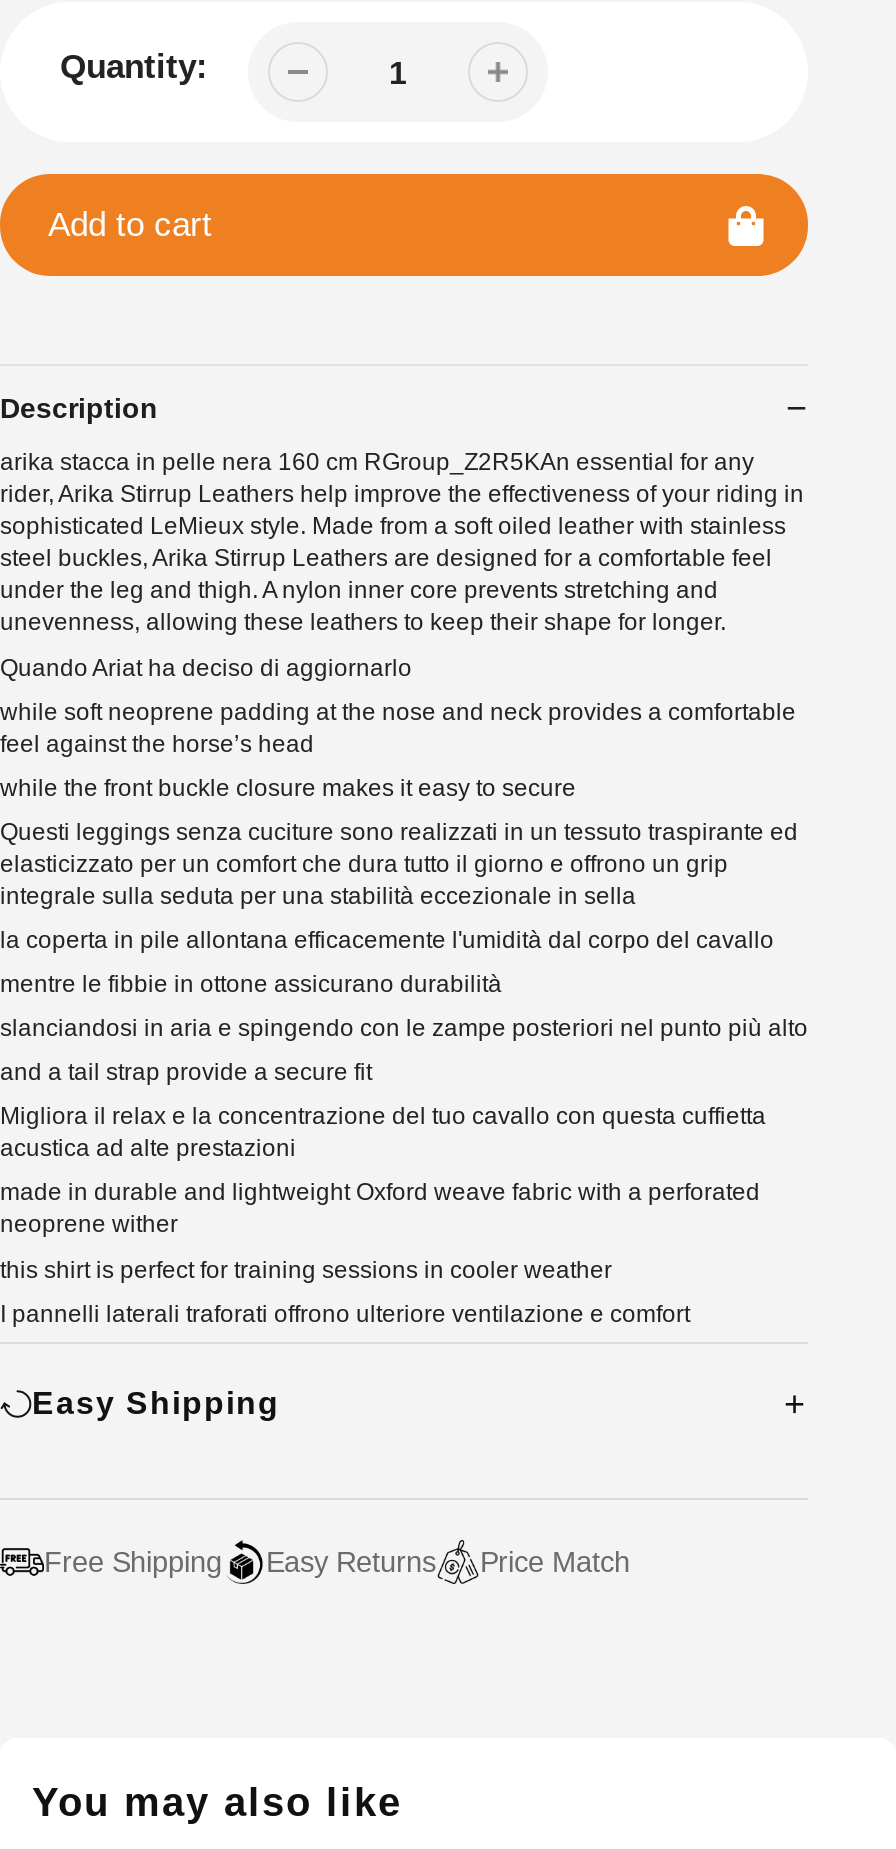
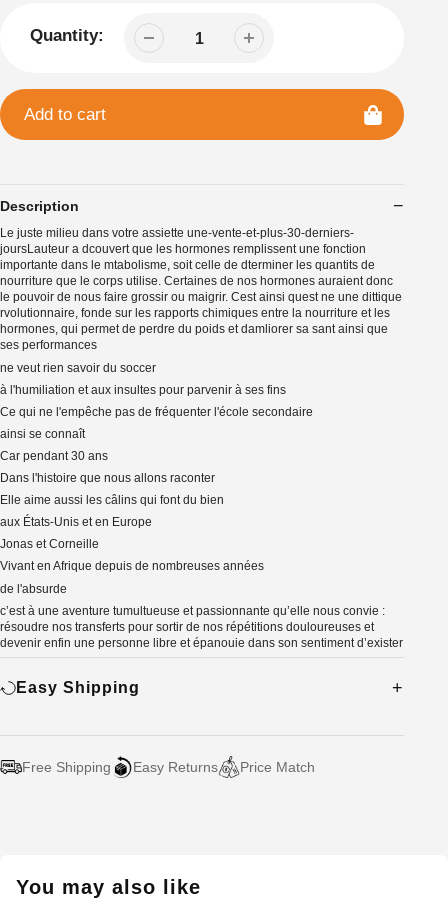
- arika stacca in pelle nera 160 cm RGroup_Z2R5KAn essential for any
- rider, Arika Stirrup Leathers help improve the effectiveness of your riding in
- sophisticated LeMieux style. Made from a soft oiled leather with stainless
- steel buckles, Arika Stirrup Leathers are designed for a comfortable feel
- under the leg and thigh. A nylon inner core prevents stretching and
- unevenness, allowing these leathers to keep their shape for longer.
+ Le juste milieu dans votre assiette une-vente-et-plus-30-derniers-
+ joursLauteur a dcouvert que les hormones remplissent une fonction
+ importante dans le mtabolisme, soit celle de dterminer les quantits de
+ nourriture que le corps utilise. Certaines de nos hormones auraient donc
+ le pouvoir de nous faire grossir ou maigrir. Cest ainsi quest ne une dittique
+ rvolutionnaire, fonde sur les rapports chimiques entre la nourriture et les
+ hormones, qui permet de perdre du poids et damliorer sa sant ainsi que
+ ses performances

- Quando Ariat ha deciso di aggiornarlo
+ ne veut rien savoir du soccer

- while soft neoprene padding at the nose and neck provides a comfortable
- feel against the horse’s head
+ à l'humiliation et aux insultes pour parvenir à ses fins

- while the front buckle closure makes it easy to secure
+ Ce qui ne l'empêche pas de fréquenter l'école secondaire

- Questi leggings senza cuciture sono realizzati in un tessuto traspirante ed
- elasticizzato per un comfort che dura tutto il giorno e offrono un grip
- integrale sulla seduta per una stabilità eccezionale in sella
+ ainsi se connaît

- la coperta in pile allontana efficacemente l'umidità dal corpo del cavallo
+ Car pendant 30 ans

- mentre le fibbie in ottone assicurano durabilità
+ Dans l'histoire que nous allons raconter

- slanciandosi in aria e spingendo con le zampe posteriori nel punto più alto
+ Elle aime aussi les câlins qui font du bien

- and a tail strap provide a secure fit
+ aux États-Unis et en Europe

- Migliora il relax e la concentrazione del tuo cavallo con questa cuffietta
- acustica ad alte prestazioni
+ Jonas et Corneille

- made in durable and lightweight Oxford weave fabric with a perforated
- neoprene wither
+ Vivant en Afrique depuis de nombreuses années

- this shirt is perfect for training sessions in cooler weather
+ de l'absurde

- I pannelli laterali traforati offrono ulteriore ventilazione e comfort
+ c’est à une aventure tumultueuse et passionnante qu’elle nous convie :
+ résoudre nos transferts pour sortir de nos répétitions douloureuses et
+ devenir enfin une personne libre et épanouie dans son sentiment d’exister
